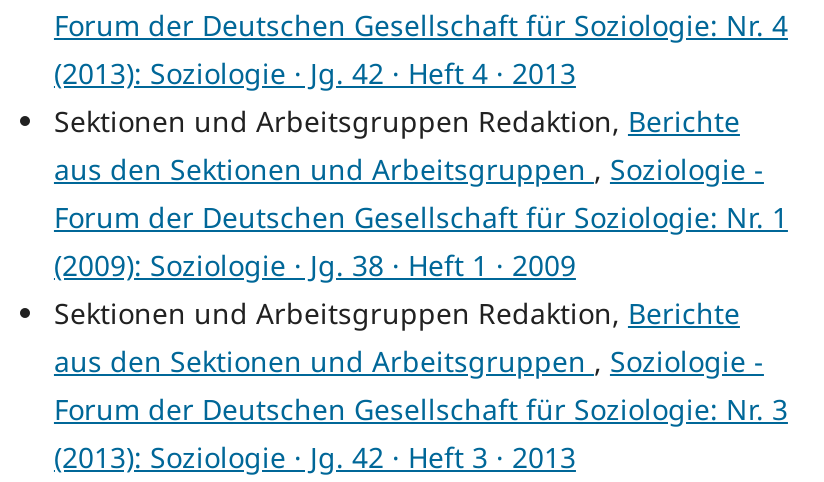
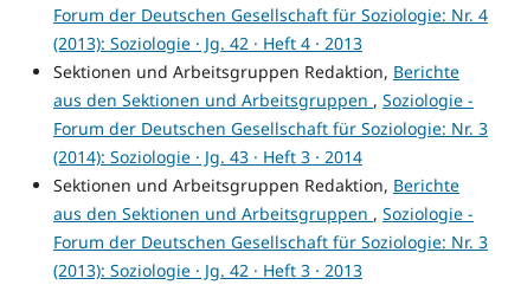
- Forum der Deutschen Gesellschaft für Soziologie: Nr. 1
+ Forum der Deutschen Gesellschaft für Soziologie: Nr. 3

- (2009): Soziologie · Jg. 38 · Heft 1 · 2009
+ (2014): Soziologie · Jg. 43 · Heft 3 · 2014
